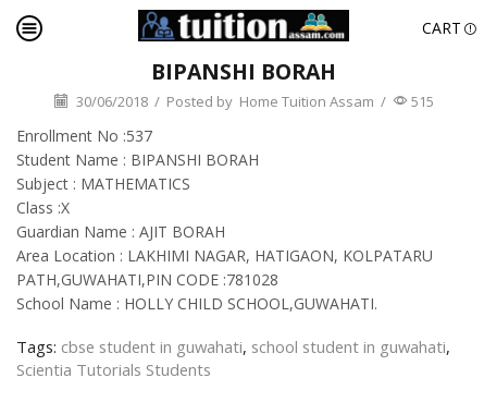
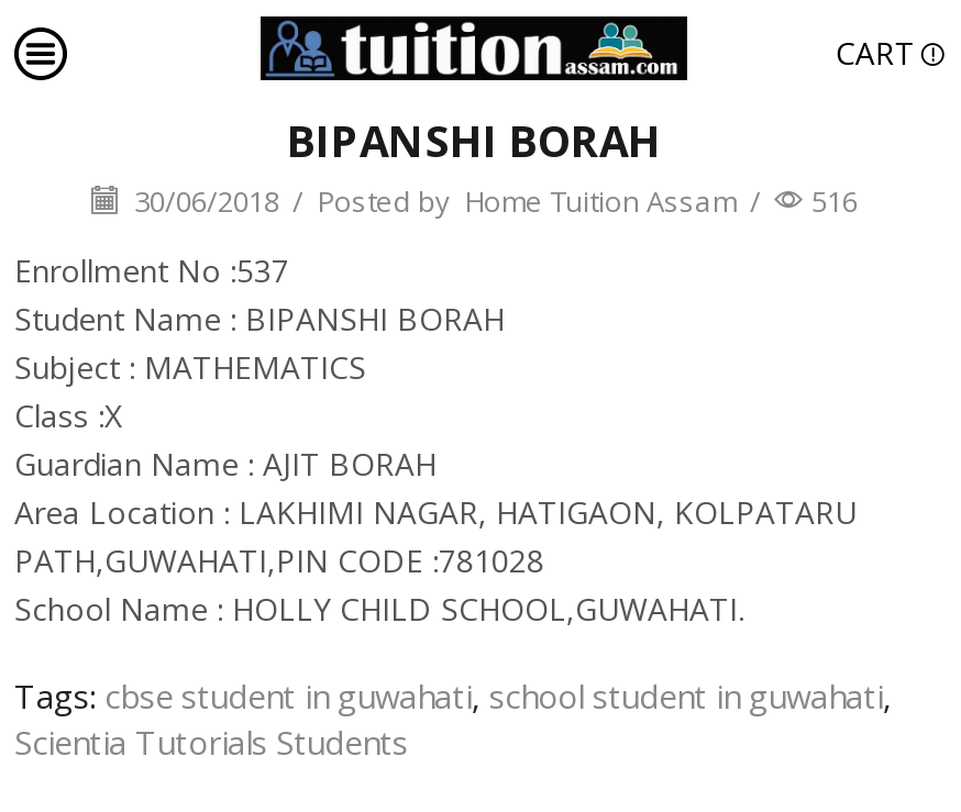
- 30/06/2018 / Posted by Home Tuition Assam / 515
+ 30/06/2018 / Posted by Home Tuition Assam / 516
